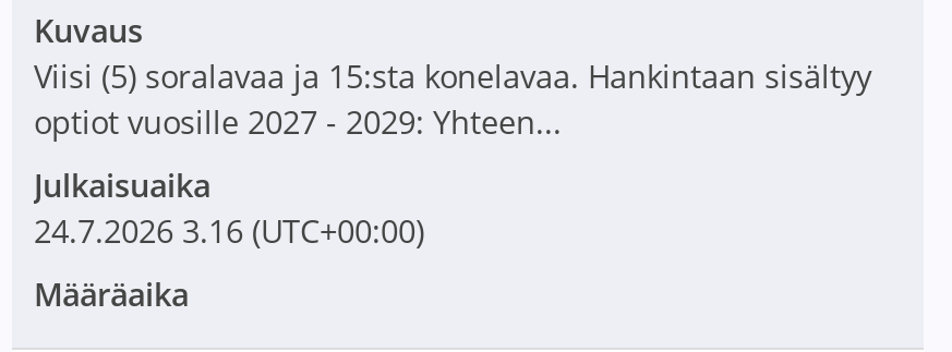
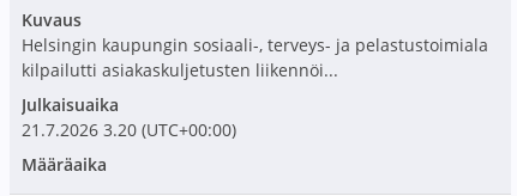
- Viisi (5) soralavaa ja 15:sta konelavaa. Hankintaan sisältyy
- optiot vuosille 2027 - 2029: Yhteen...
+ Helsingin kaupungin sosiaali-, terveys- ja pelastustoimiala
+ kilpailutti asiakaskuljetusten liikennöi...

- 24.7.2026 3.16 (UTC+00:00)
+ 21.7.2026 3.20 (UTC+00:00)
